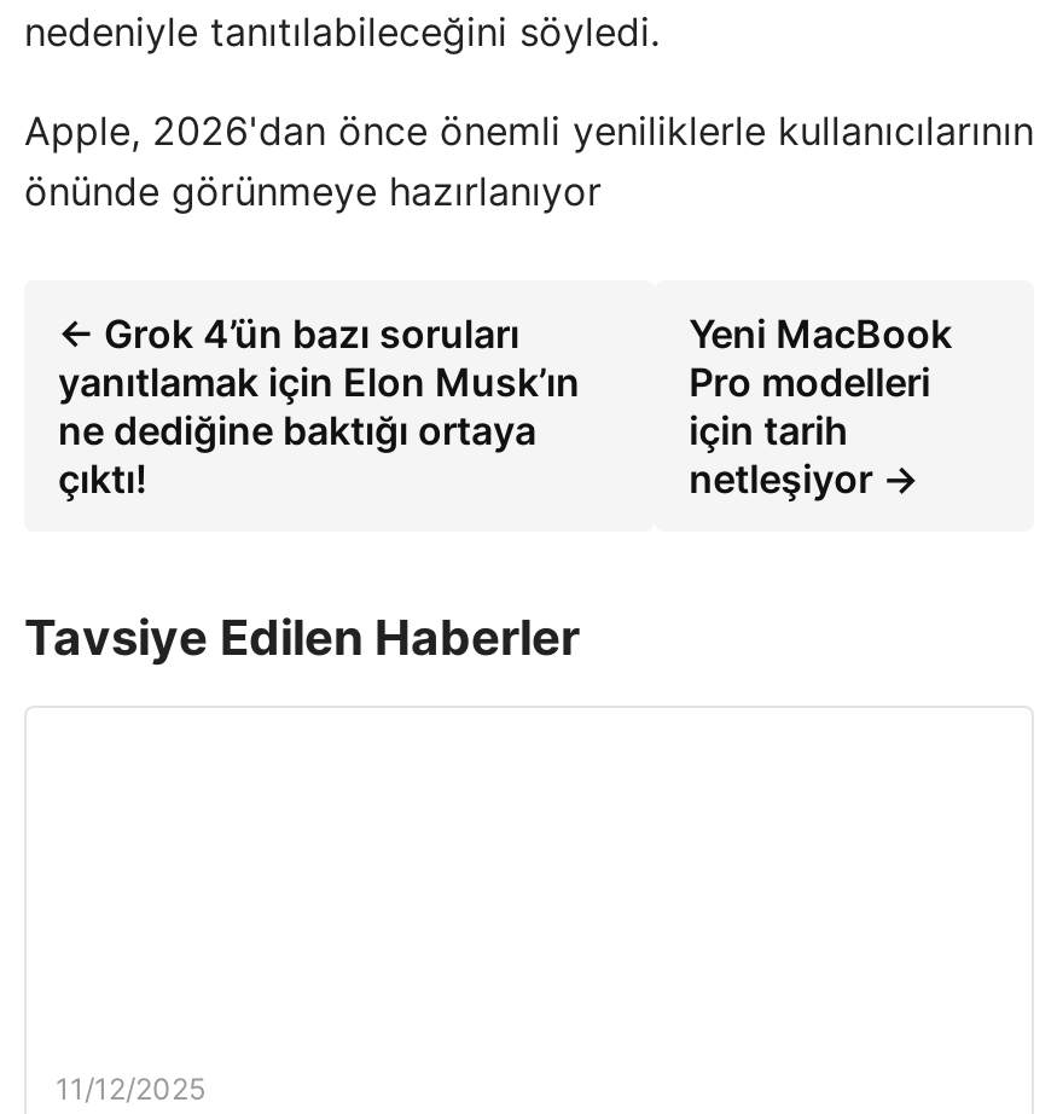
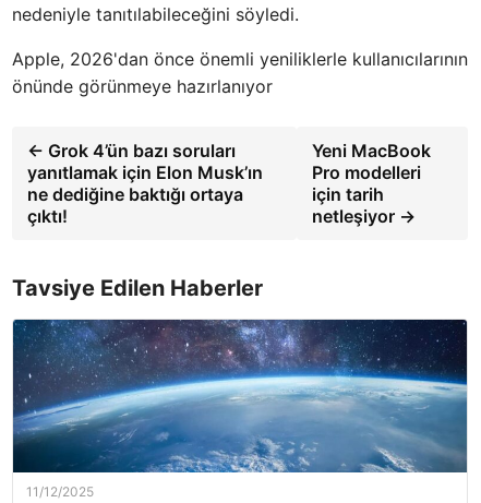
+ [image]
